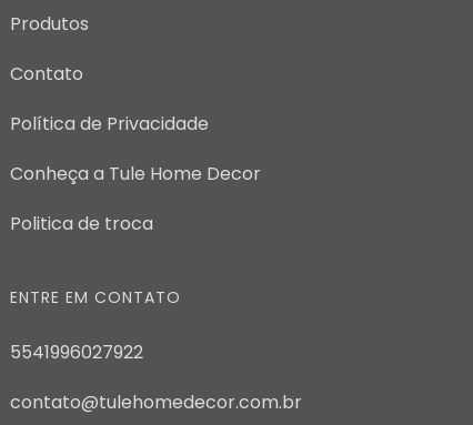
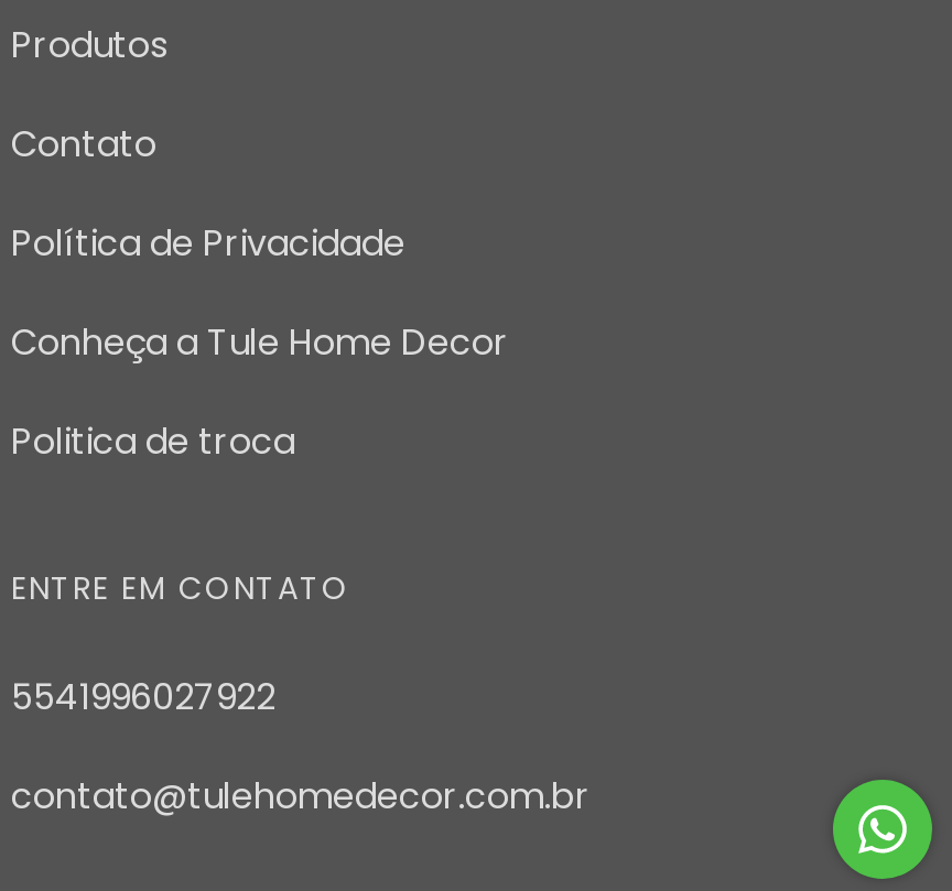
+ [image]
